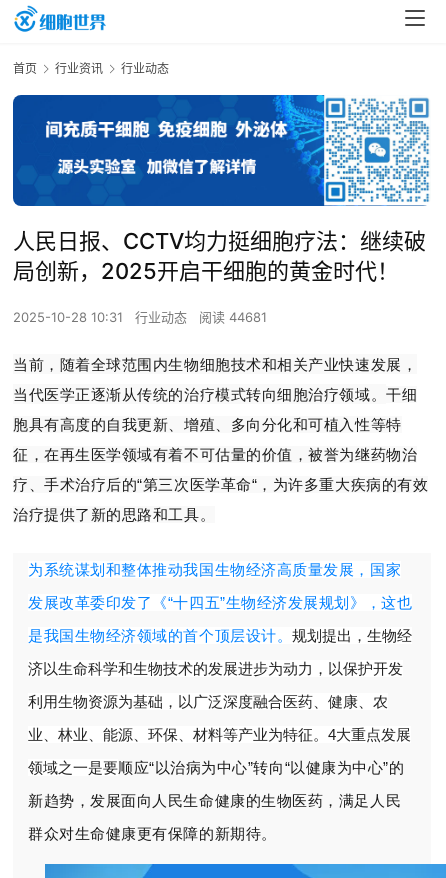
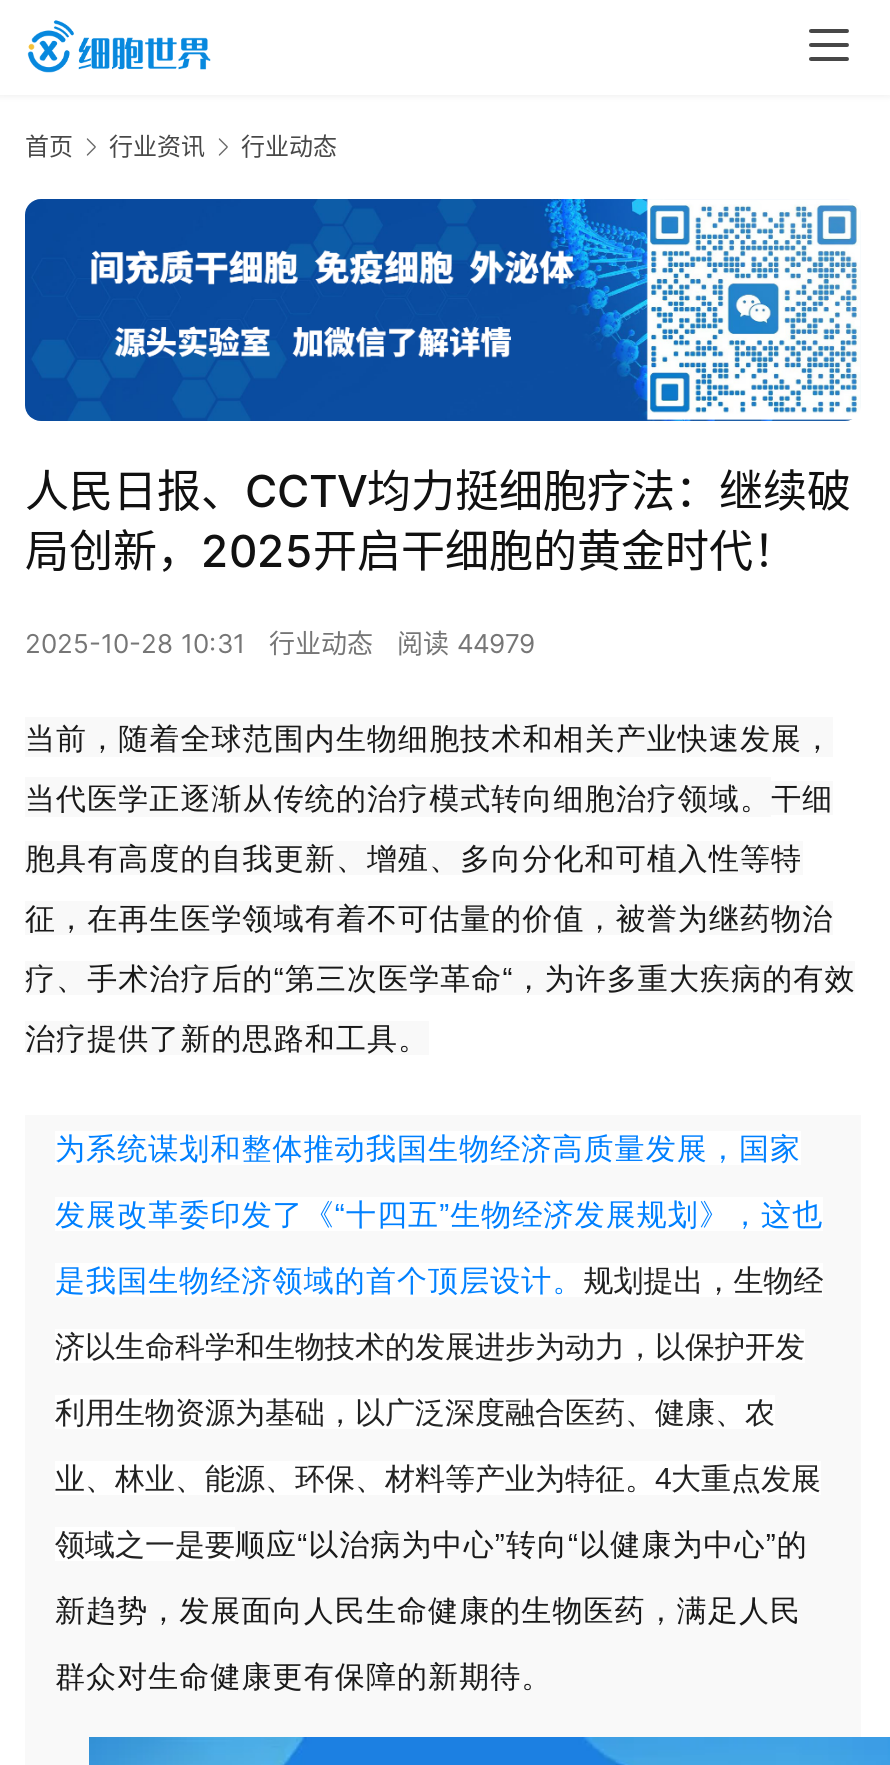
- 2025-10-28 10:31 行业动态 阅读 44681
+ 2025-10-28 10:31 行业动态 阅读 44979
